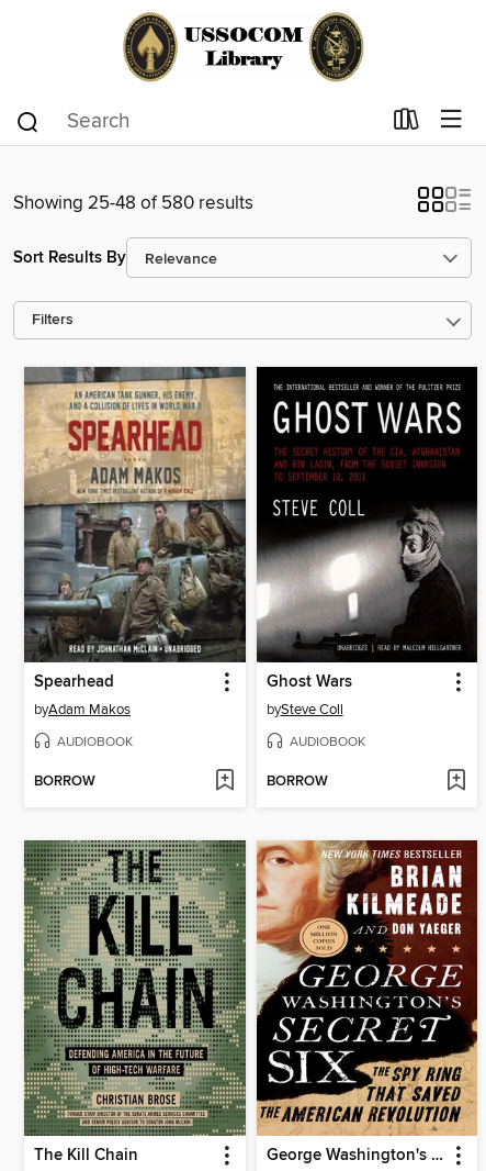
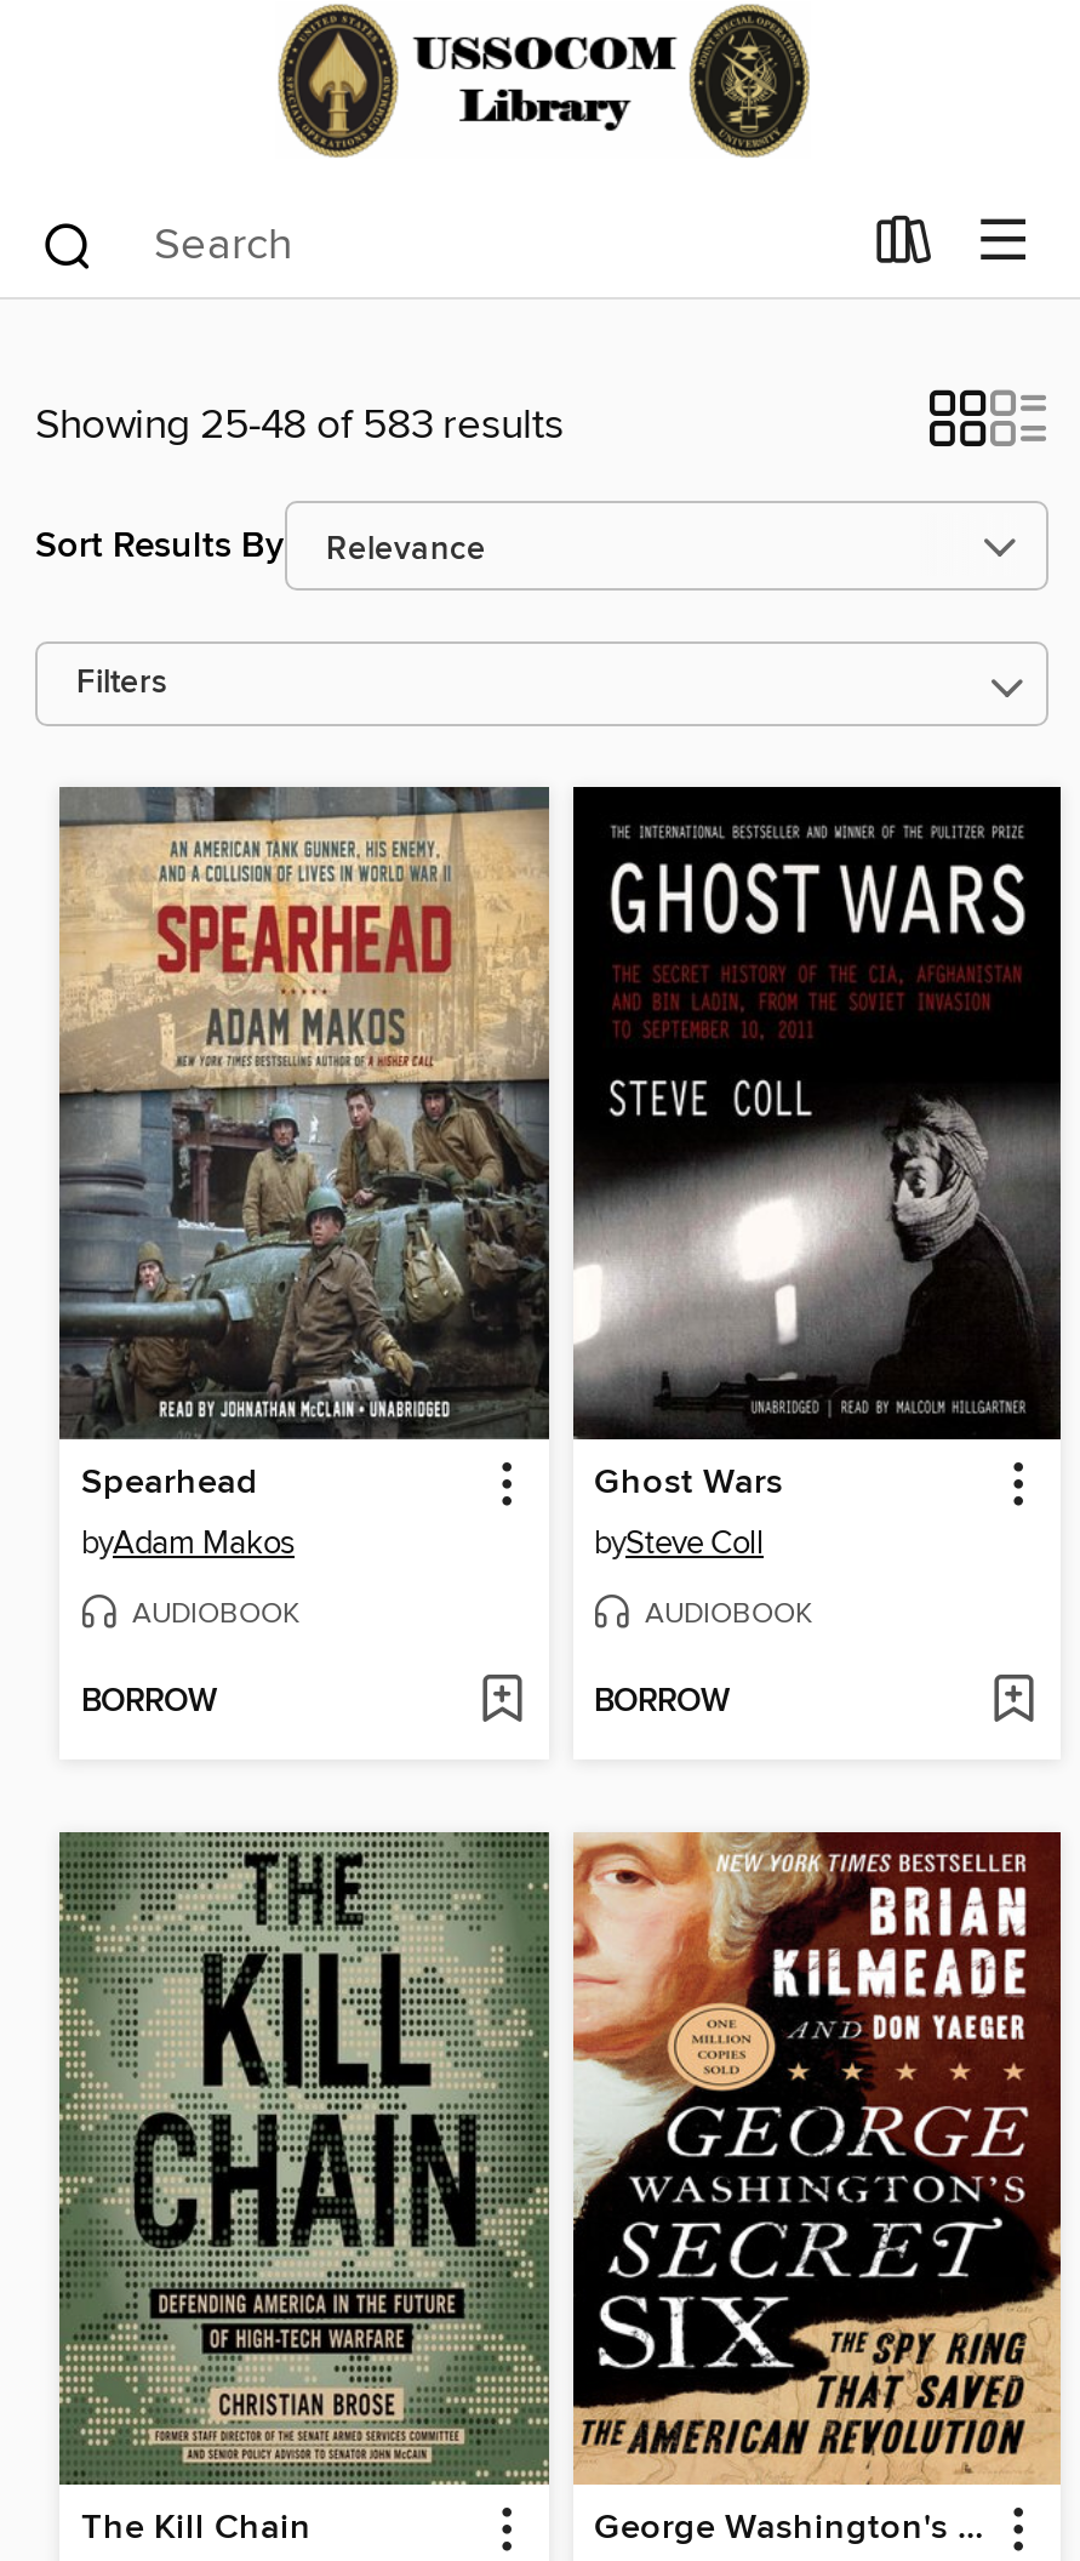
- Showing 25-48 of 580 results
+ Showing 25-48 of 583 results
